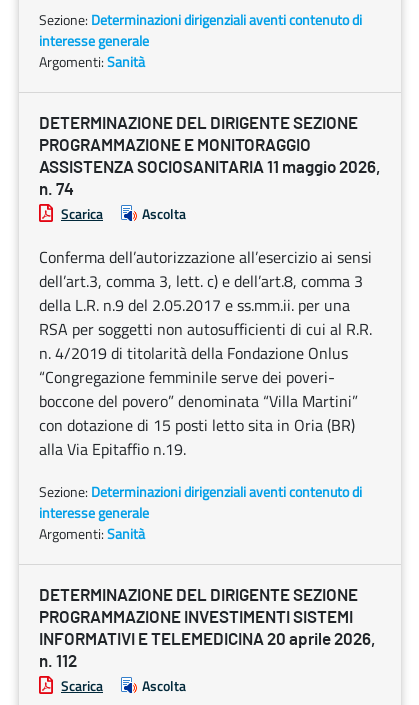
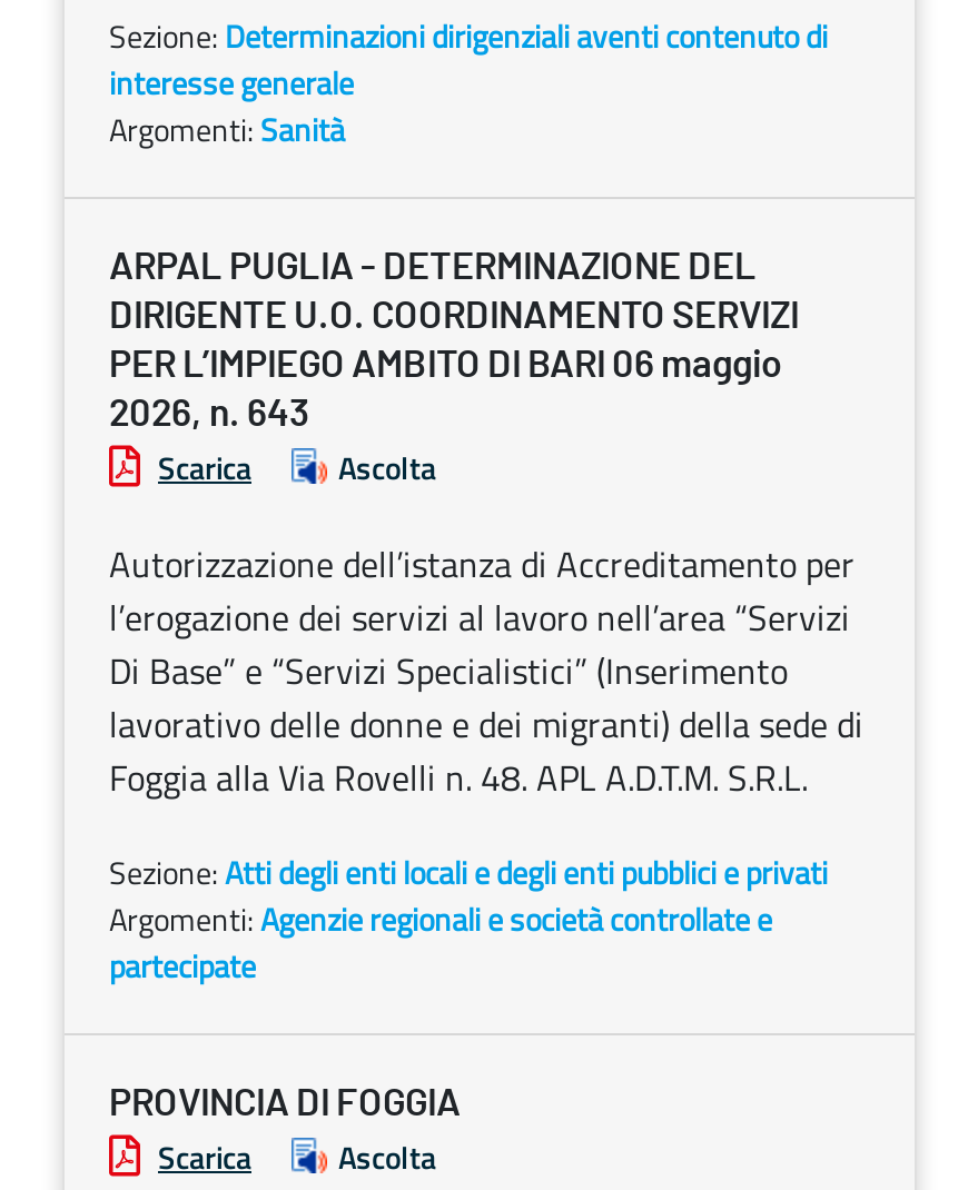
- DETERMINAZIONE DEL DIRIGENTE SEZIONE
- PROGRAMMAZIONE E MONITORAGGIO
- ASSISTENZA SOCIOSANITARIA 11 maggio 2026,
- n. 74
+ ARPAL PUGLIA - DETERMINAZIONE DEL
+ DIRIGENTE U.O. COORDINAMENTO SERVIZI
+ PER L’IMPIEGO AMBITO DI BARI 06 maggio
+ 2026, n. 643

- Conferma dell’autorizzazione all’esercizio ai sensi
- dell’art.3, comma 3, lett. c) e dell’art.8, comma 3
- della L.R. n.9 del 2.05.2017 e ss.mm.ii. per una
- RSA per soggetti non autosufficienti di cui al R.R.
- n. 4/2019 di titolarità della Fondazione Onlus
- “Congregazione femminile serve dei poveri-
- boccone del povero” denominata “Villa Martini”
- con dotazione di 15 posti letto sita in Oria (BR)
- alla Via Epitaffio n.19.
+ Autorizzazione dell’istanza di Accreditamento per
+ l’erogazione dei servizi al lavoro nell’area “Servizi
+ Di Base” e “Servizi Specialistici” (Inserimento
+ lavorativo delle donne e dei migranti) della sede di
+ Foggia alla Via Rovelli n. 48. APL A.D.T.M. S.R.L.

- Sezione: Determinazioni dirigenziali aventi contenuto di
- interesse generale
- Argomenti: Sanità
+ Sezione: Atti degli enti locali e degli enti pubblici e privati
+ Argomenti: Agenzie regionali e società controllate e
+ partecipate

- DETERMINAZIONE DEL DIRIGENTE SEZIONE
- PROGRAMMAZIONE INVESTIMENTI SISTEMI
- INFORMATIVI E TELEMEDICINA 20 aprile 2026,
- n. 112
+ PROVINCIA DI FOGGIA
